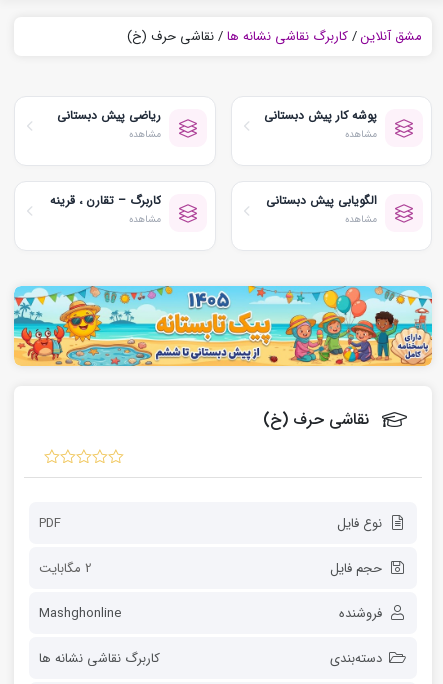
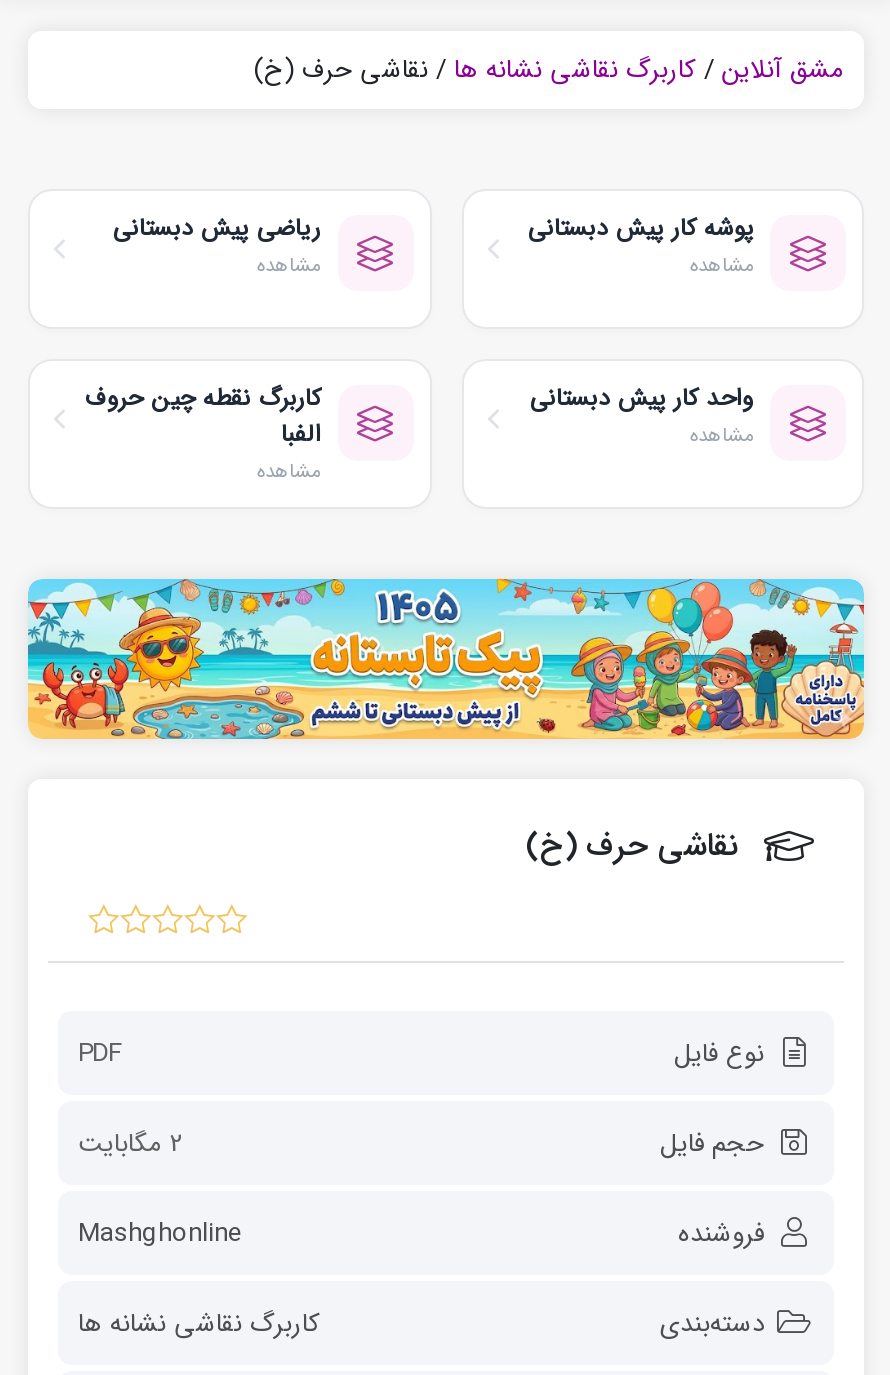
- کاربرگ – تقارن ، قرینه
+ کاربرگ نقطه چین حروف
+ الفبا

- الگویابی پیش دبستانی
+ واحد کار پیش دبستانی
